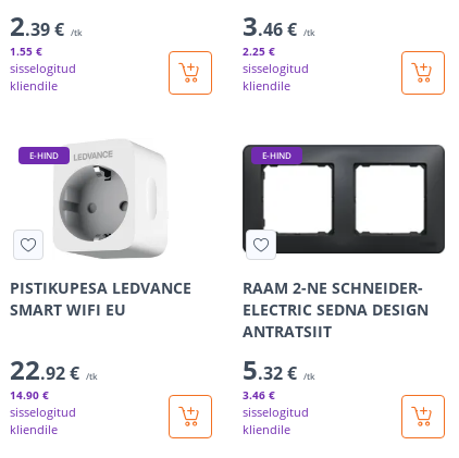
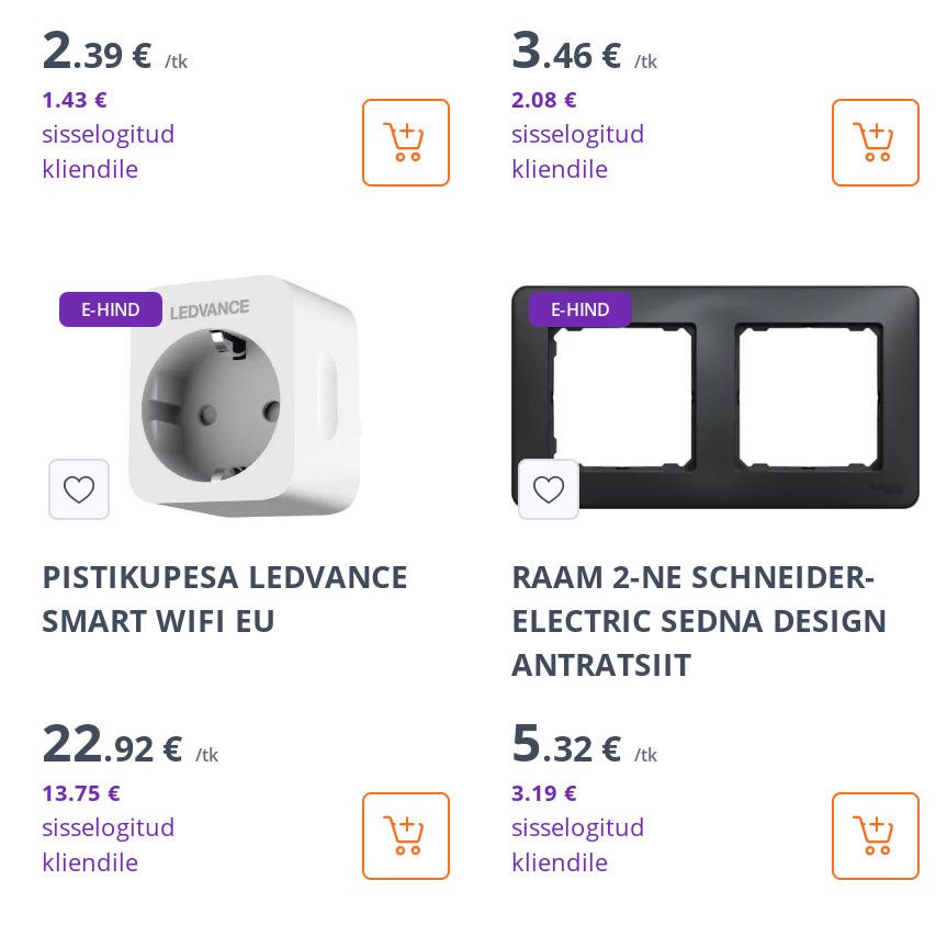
- 1.55 €
+ 1.43 €

- 2.25 €
+ 2.08 €

- 14.90 €
+ 13.75 €

- 3.46 €
+ 3.19 €
